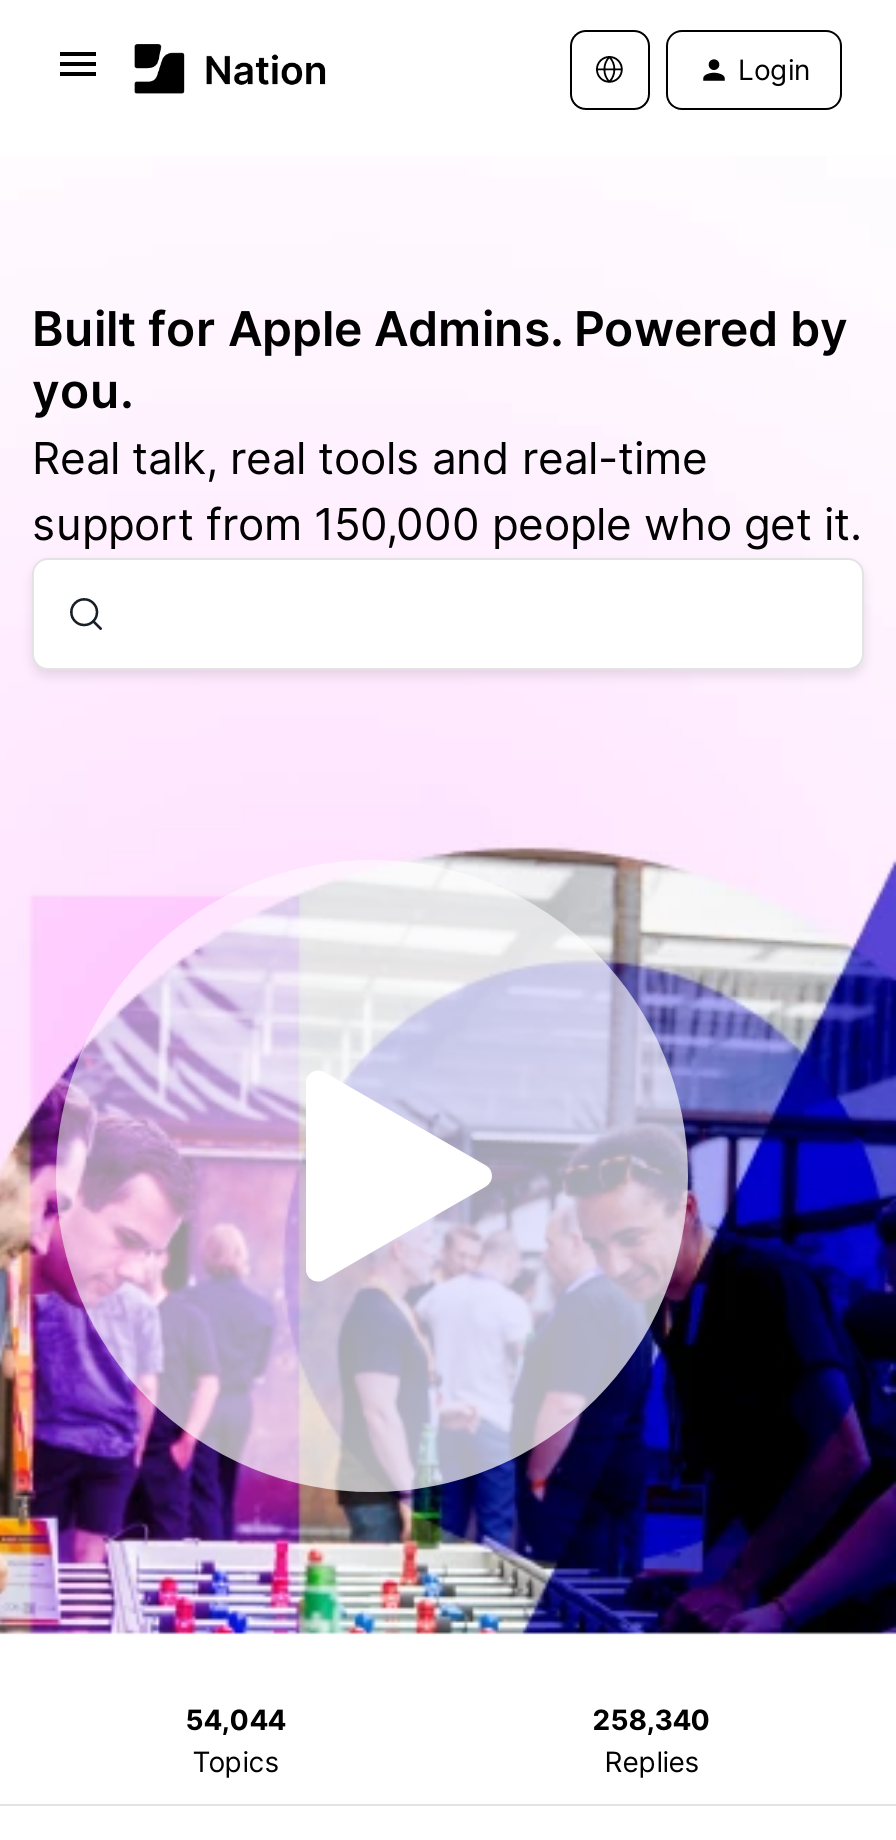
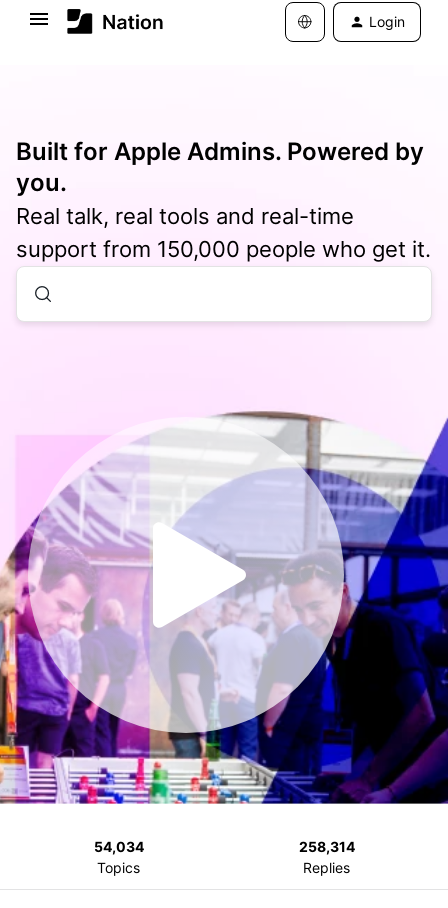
- 54,044
+ 54,034

- 258,340
+ 258,314
